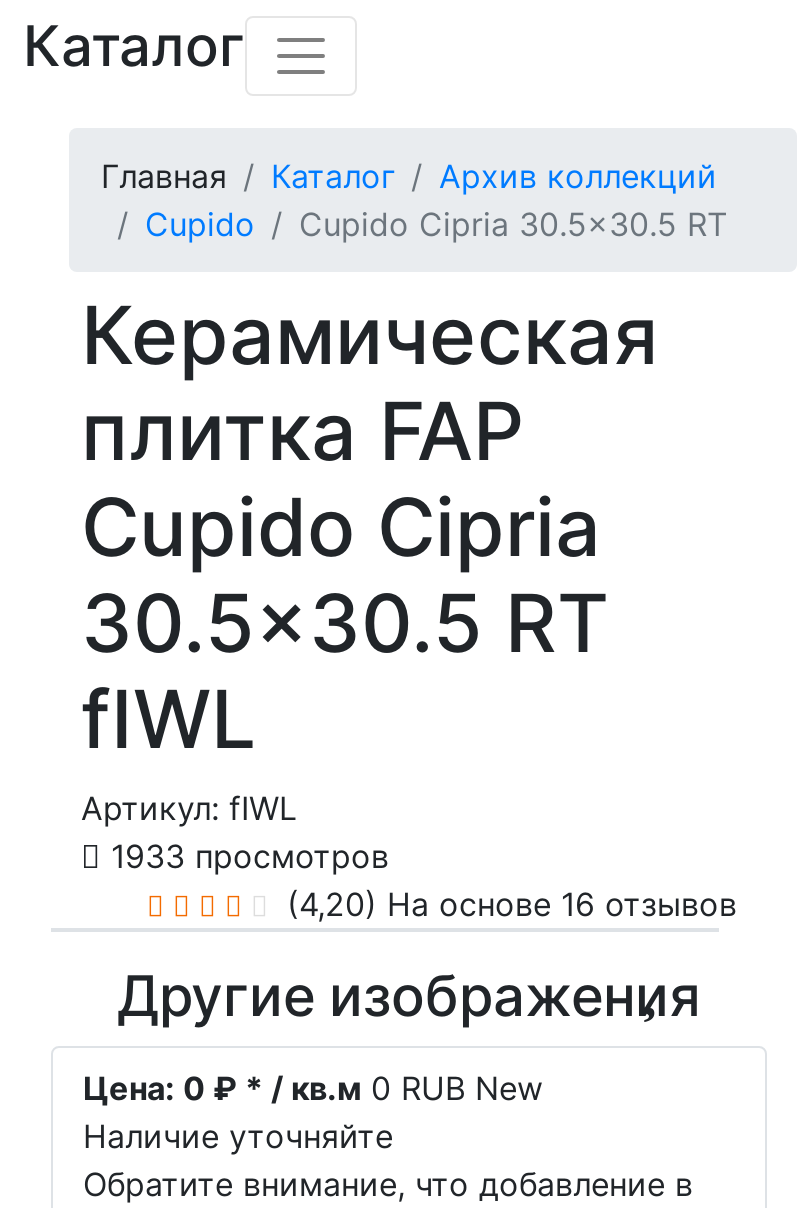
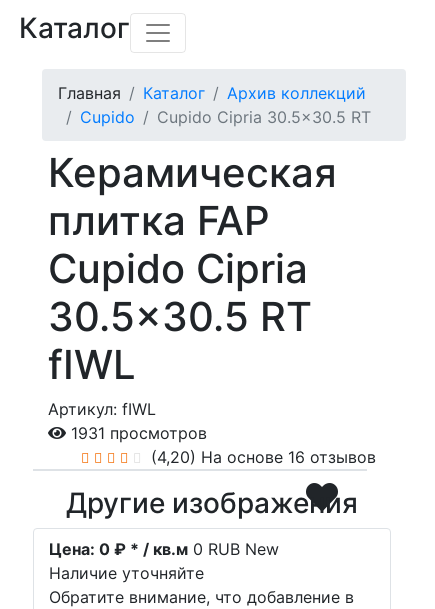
- 1933 просмотров
+ 1931 просмотров
